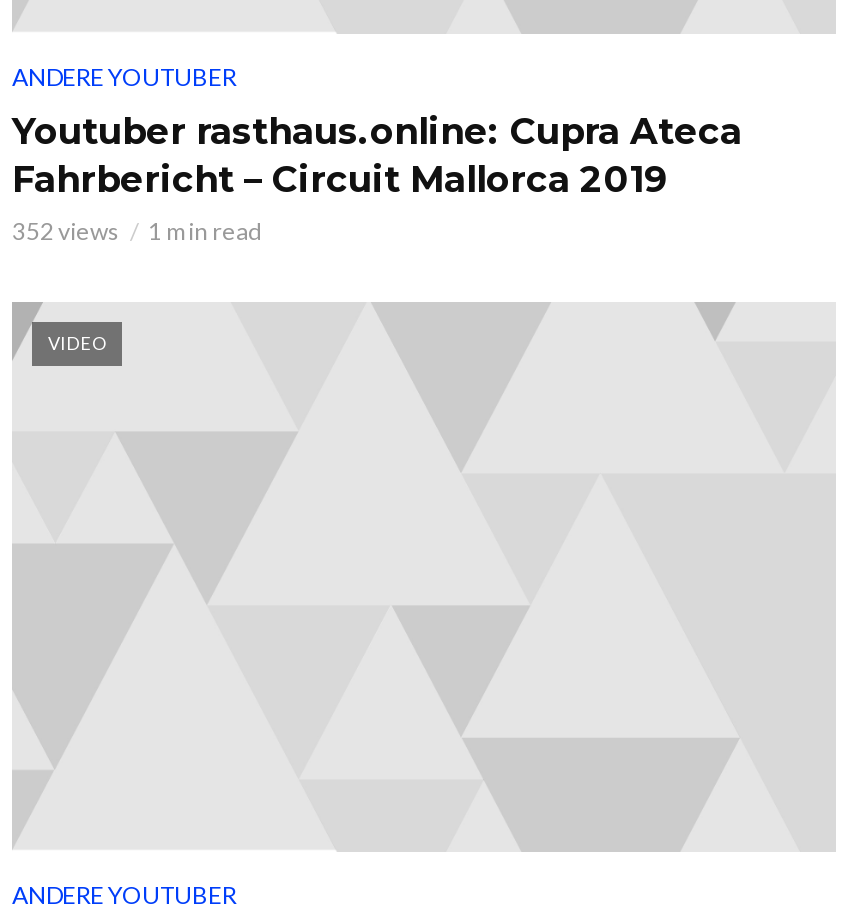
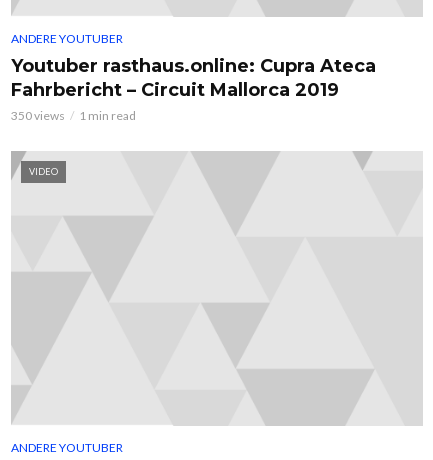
- 352 views 1 min read
+ 350 views 1 min read
